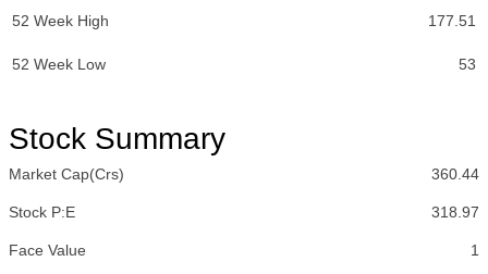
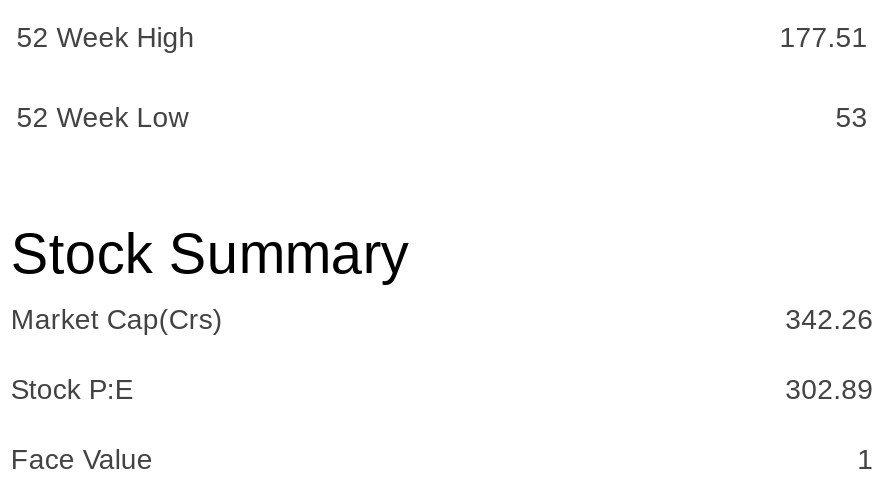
- 360.44
+ 342.26

- 318.97
+ 302.89
